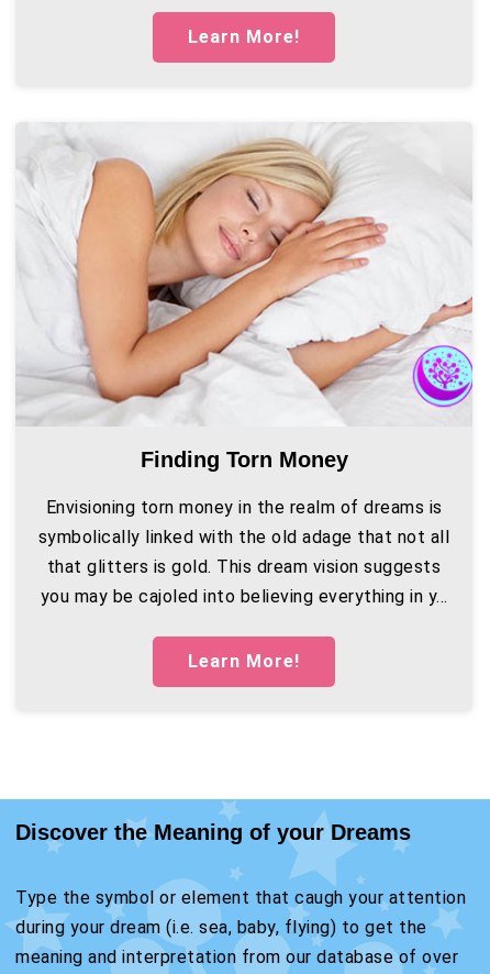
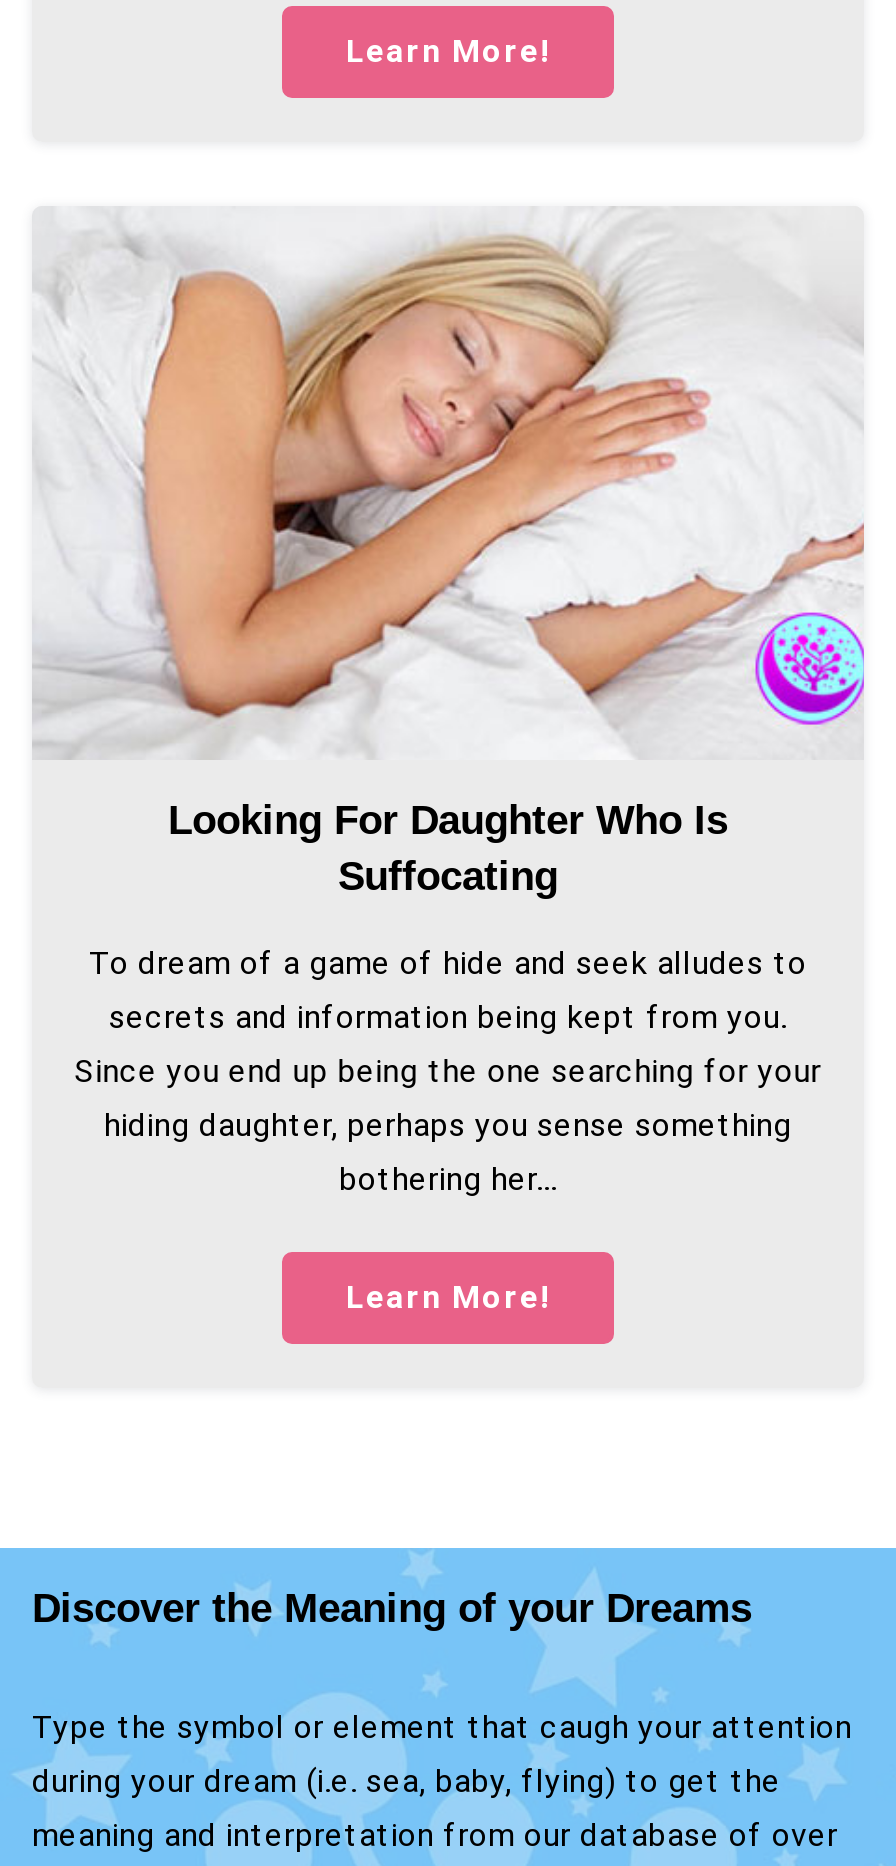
- Finding Torn Money
+ Looking For Daughter Who Is
+ Suffocating

- Envisioning torn money in the realm of dreams is
- symbolically linked with the old adage that not all
- that glitters is gold. This dream vision suggests
- you may be cajoled into believing everything in y...
+ To dream of a game of hide and seek alludes to
+ secrets and information being kept from you.
+ Since you end up being the one searching for your
+ hiding daughter, perhaps you sense something
+ bothering her...
